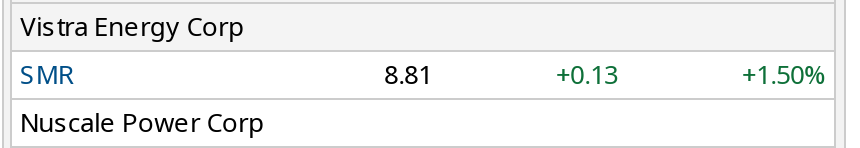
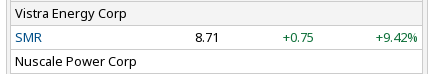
- 8.81
+ 8.71

- +0.13
+ +0.75

- +1.50%
+ +9.42%
